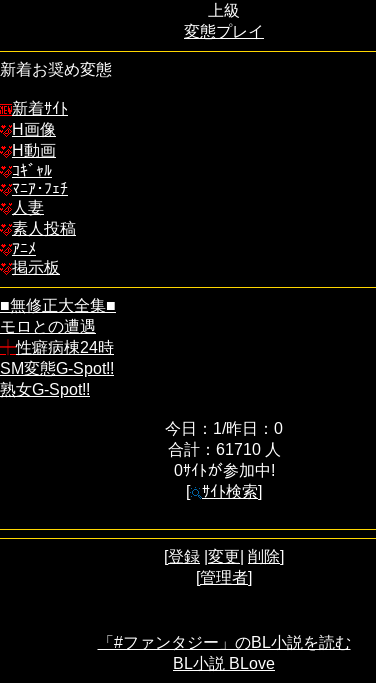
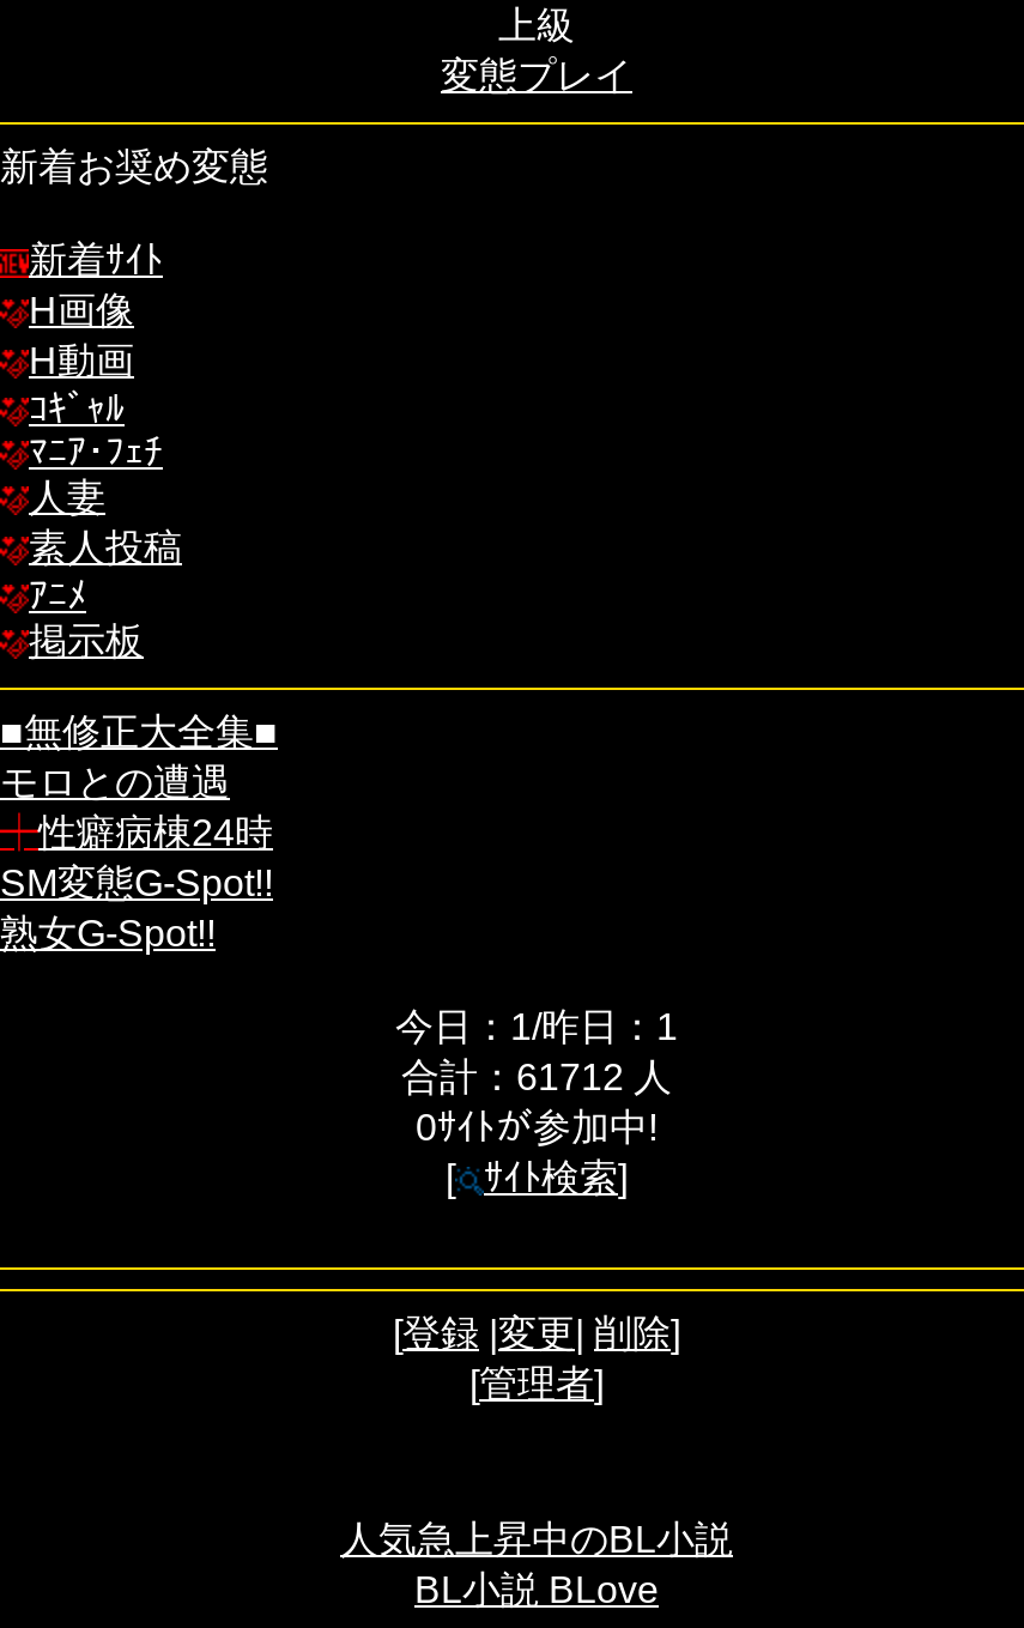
- 今日：1/昨日：0
+ 今日：1/昨日：1

- 合計：61710 人
+ 合計：61712 人

- 「#ファンタジー」のBL小説を読む
+ 人気急上昇中のBL小説
